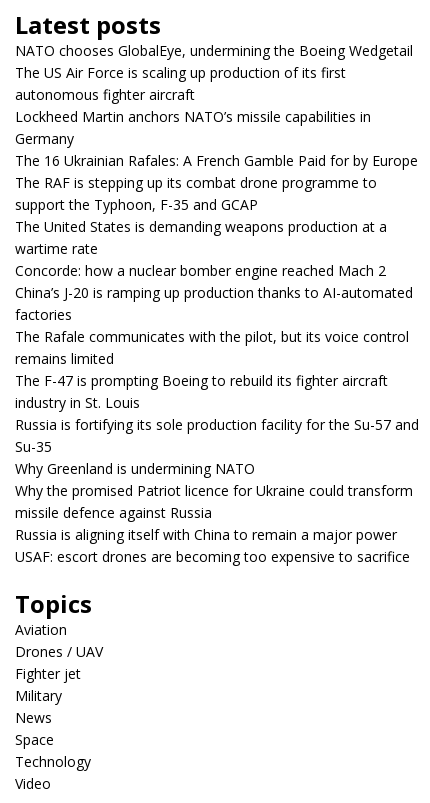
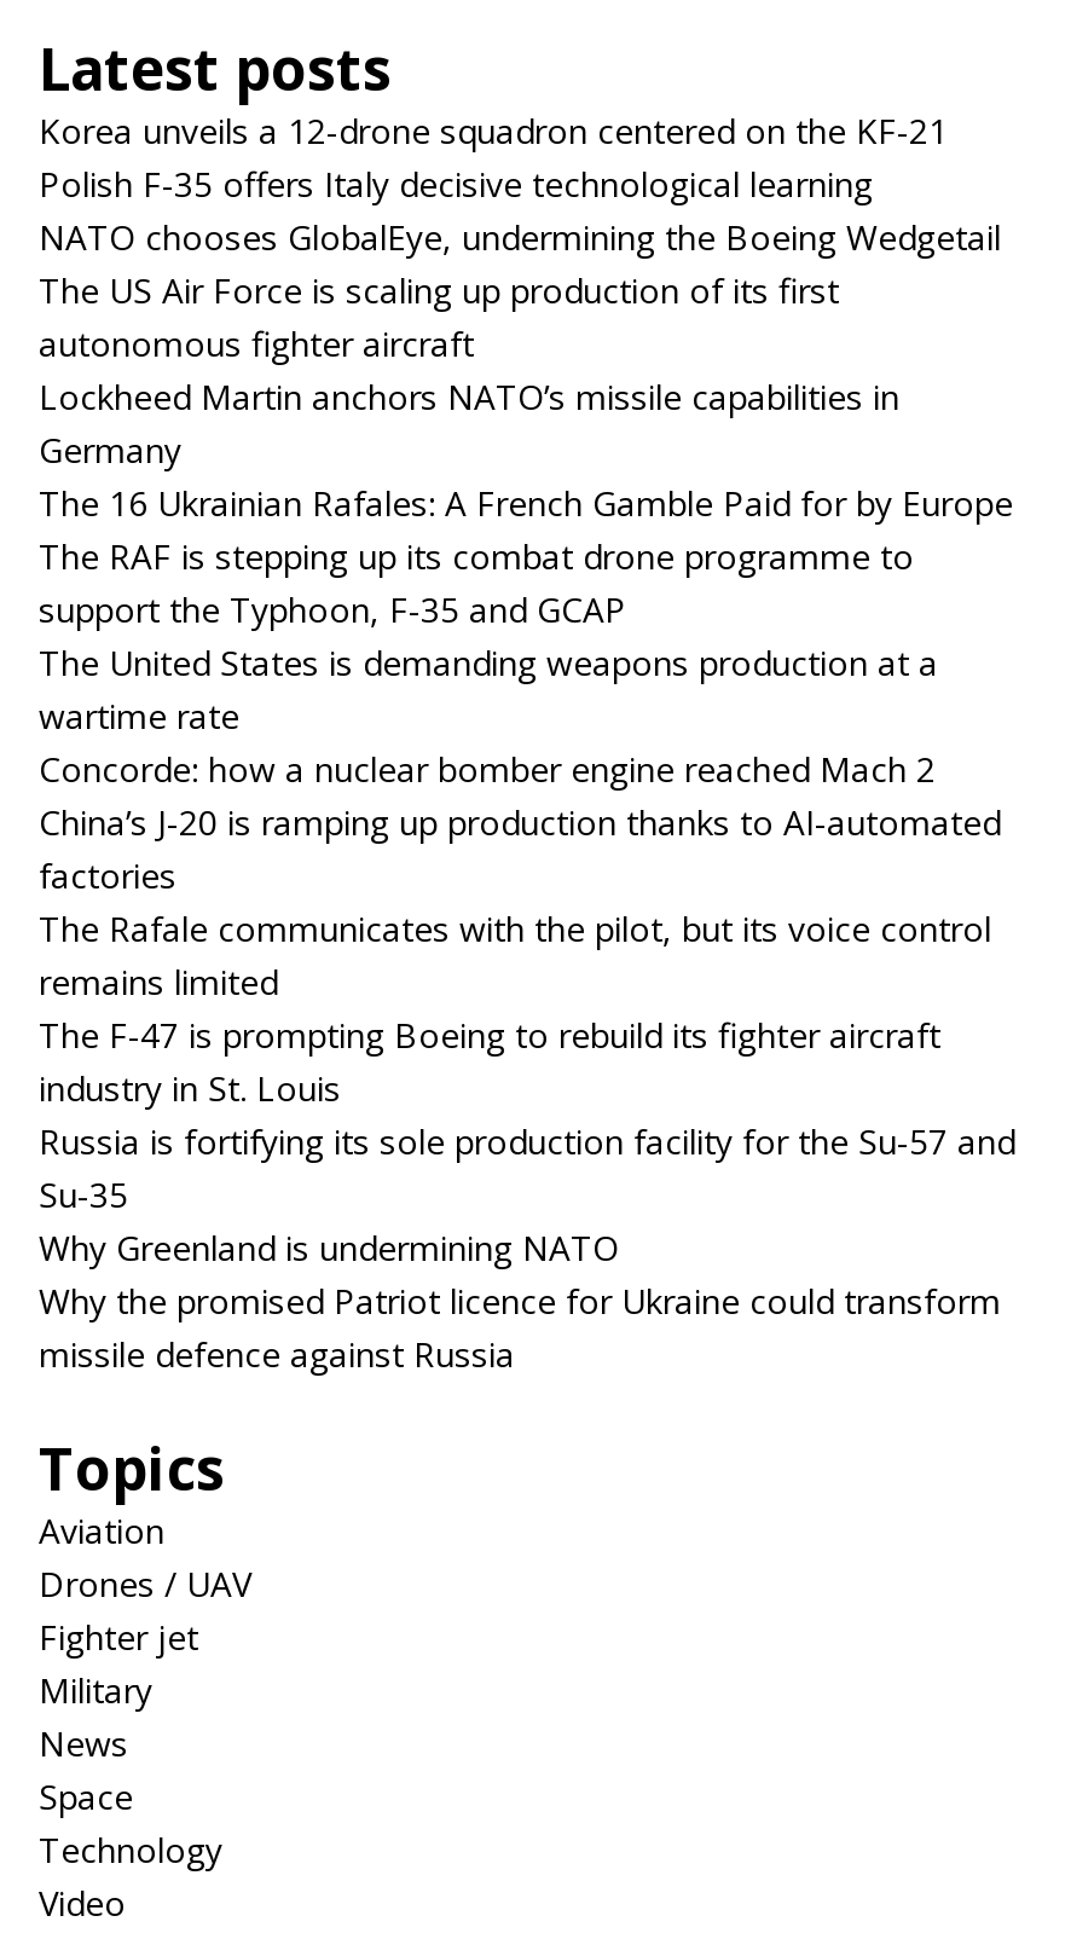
+ Korea unveils a 12-drone squadron centered on the KF-21
+ Polish F-35 offers Italy decisive technological learning

moved down: NATO chooses GlobalEye, undermining the Boeing Wedgetail | The US Air Force is scaling up production of its first | autonomous fighter aircraft | ... | Why the promised Patriot licence for Ukraine could transform | missile defence against Russia

- Russia is aligning itself with China to remain a major power
- USAF: escort drones are becoming too expensive to sacrifice
